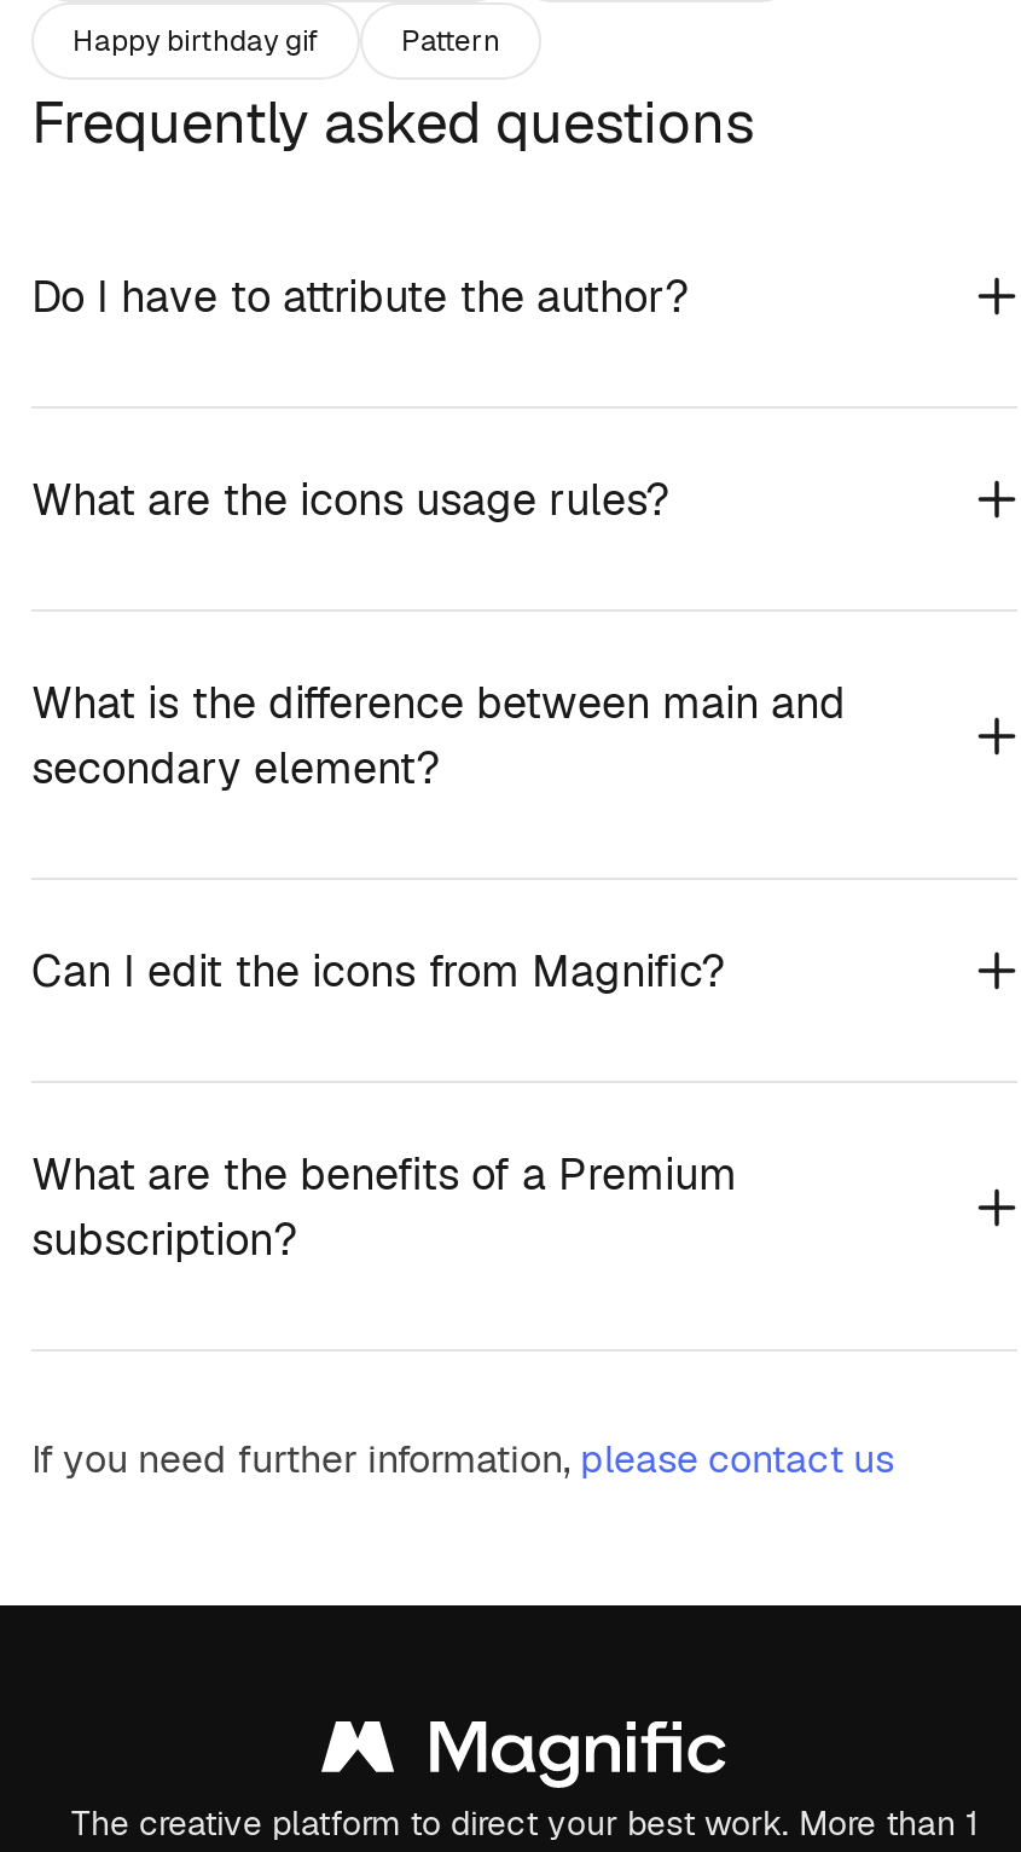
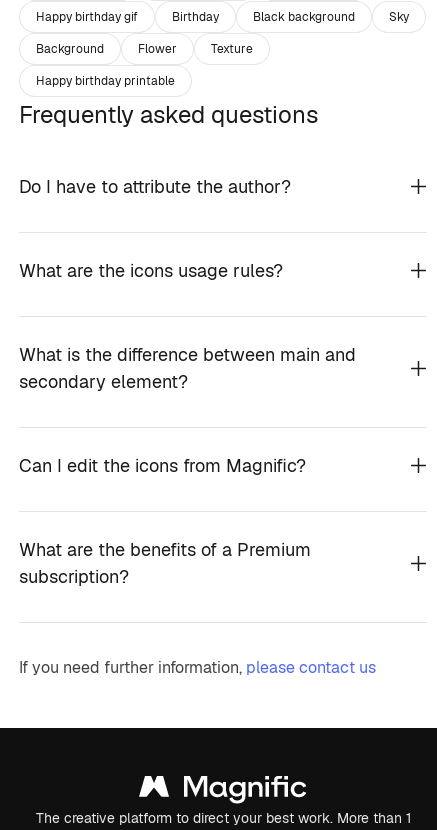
- Pattern
+ Birthday
+ Black background
+ Sky
+ Background
+ Flower
+ Texture
+ Happy birthday printable
